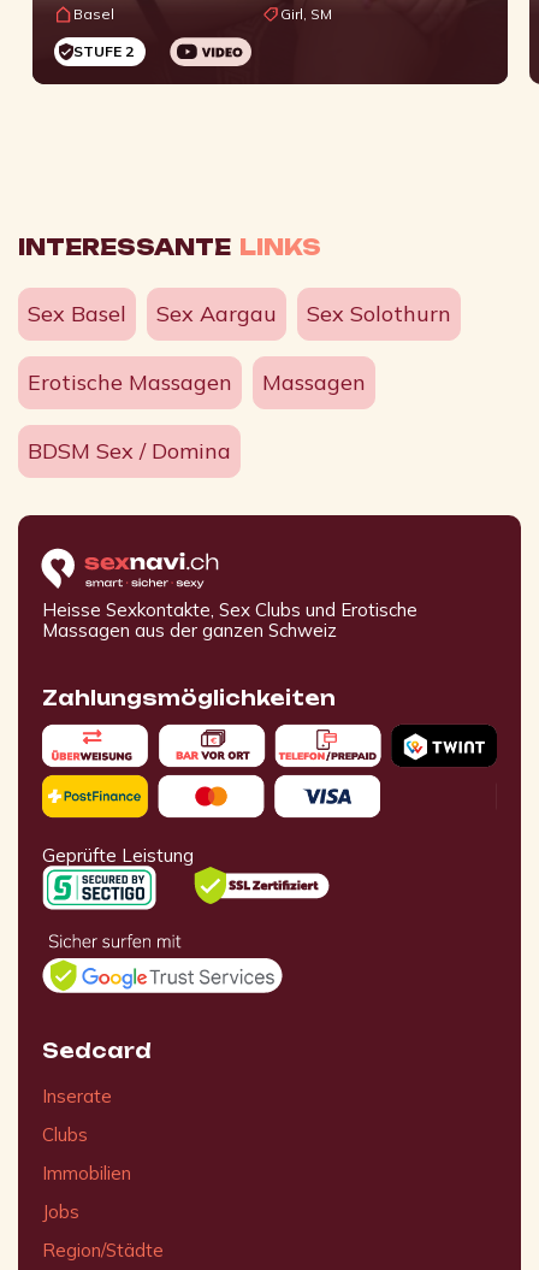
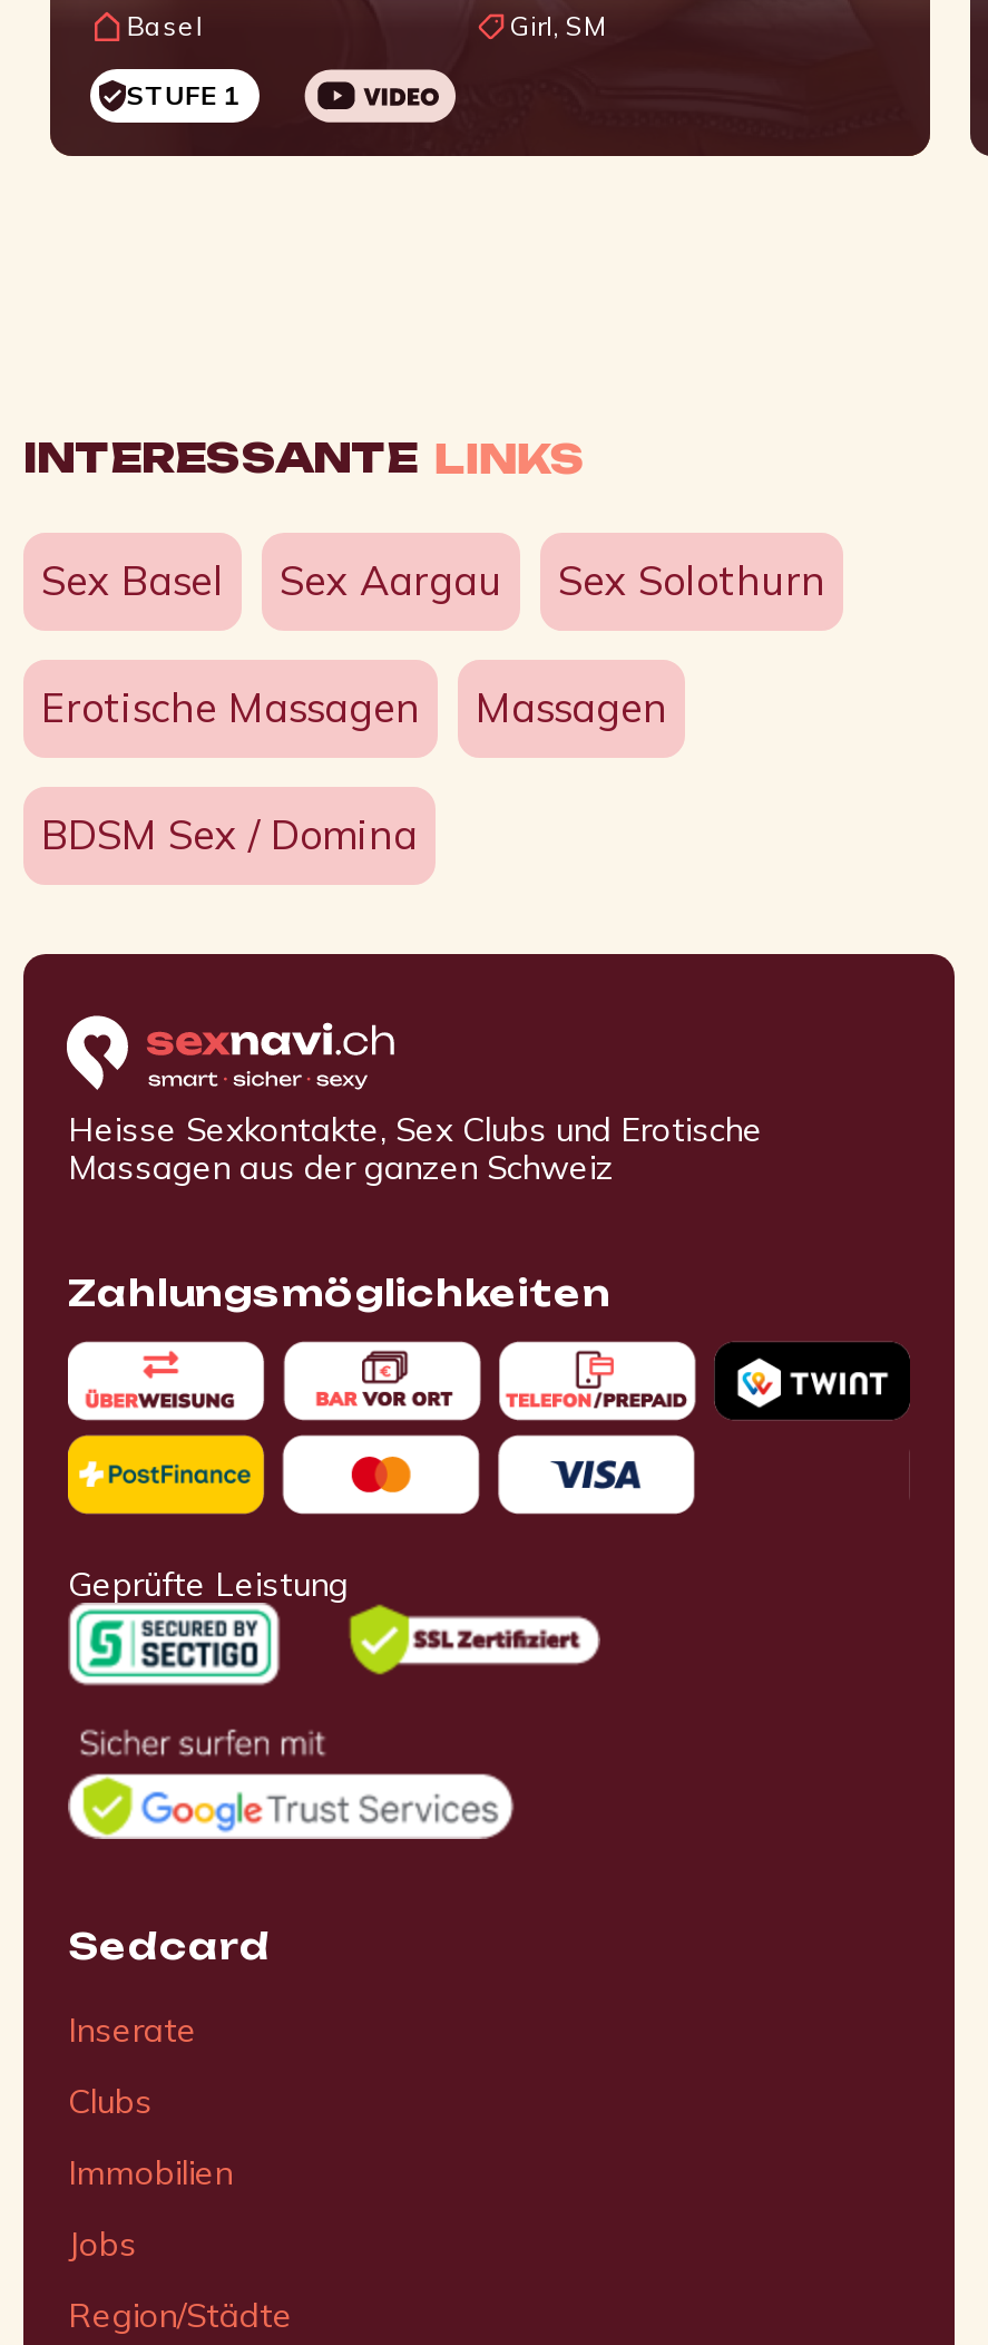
- STUFE 2
+ STUFE 1
